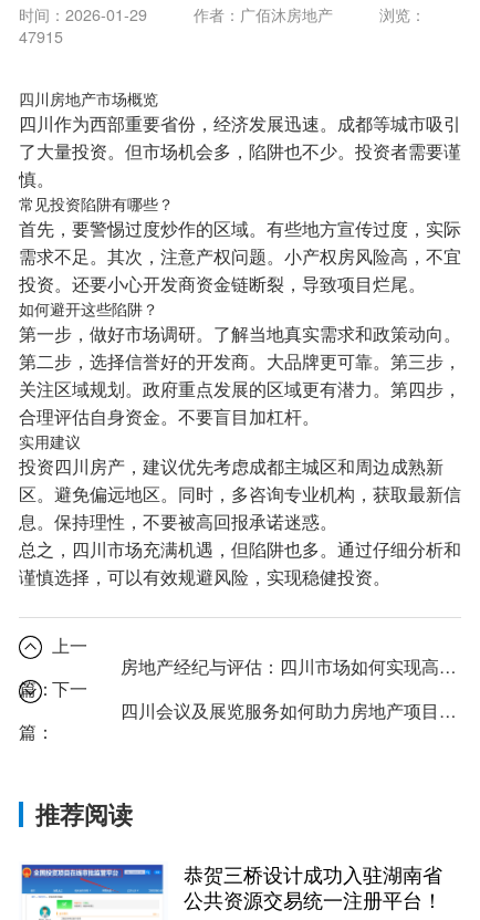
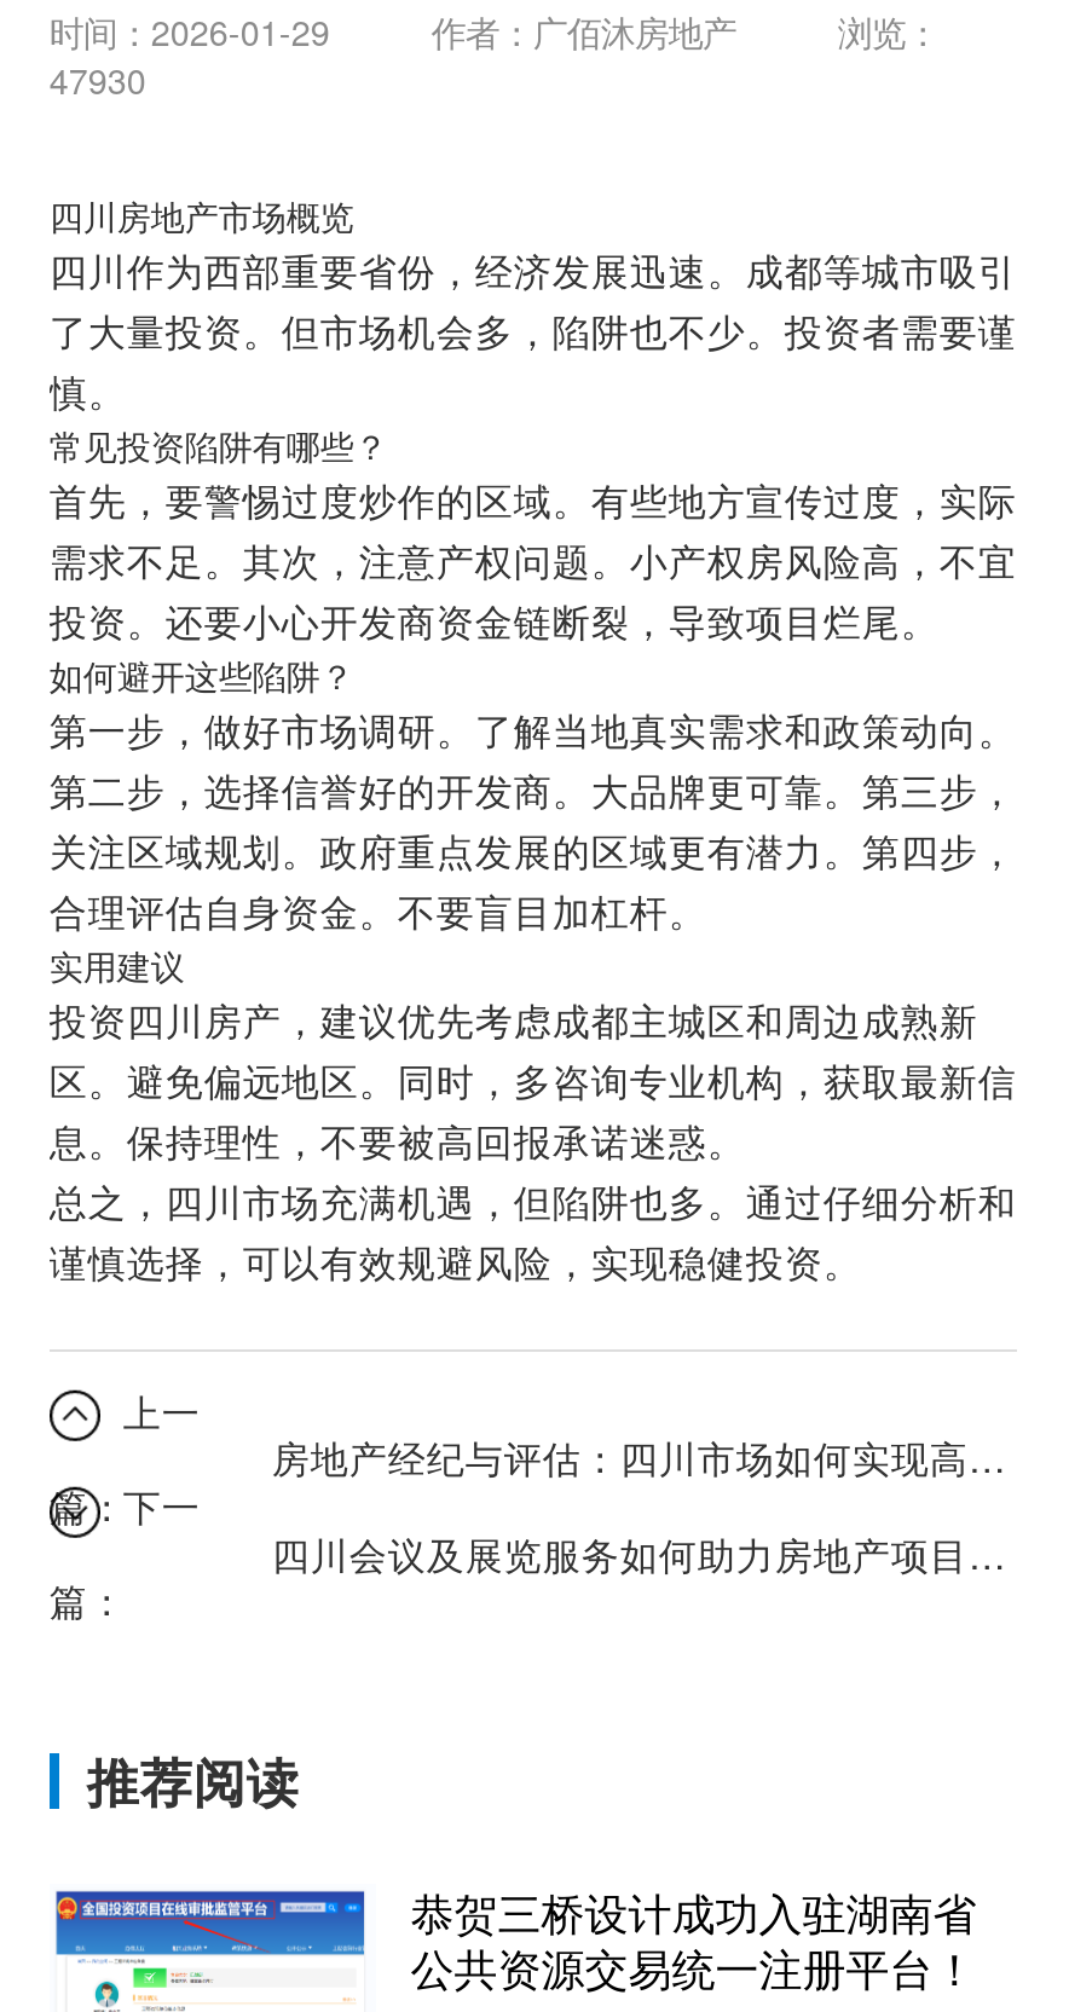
- 47915
+ 47930
